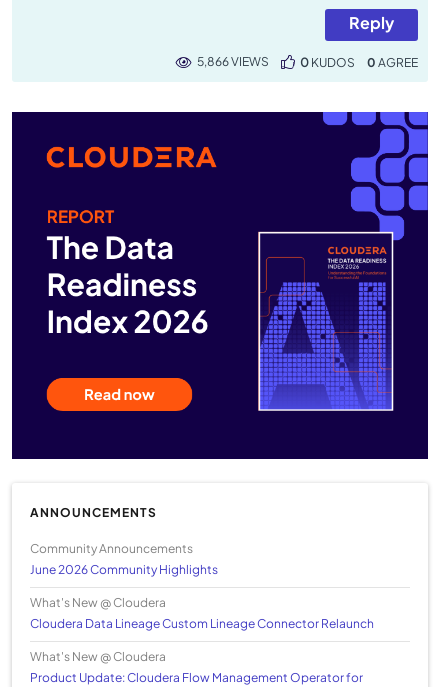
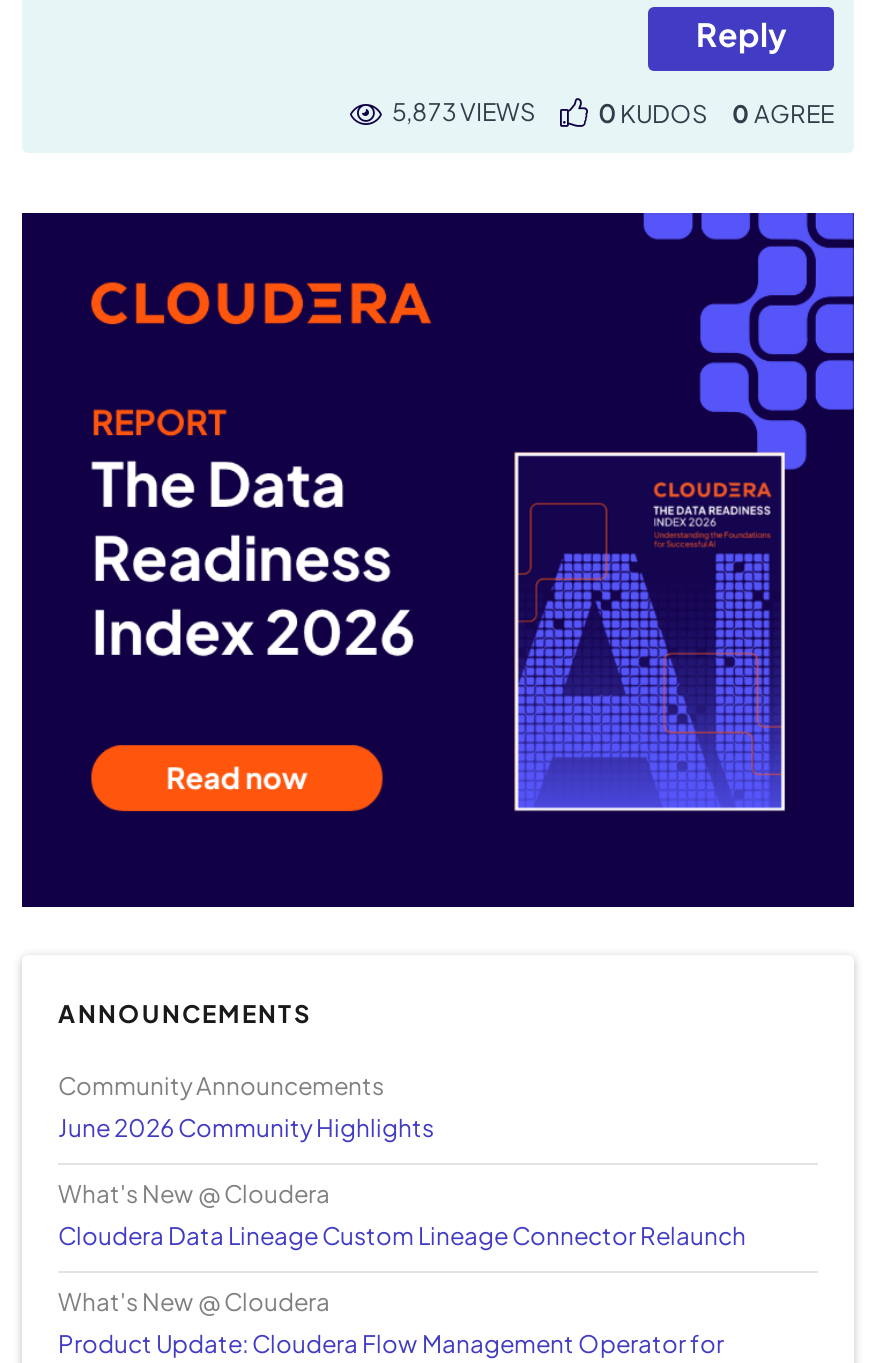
- 5,866 VIEWS
+ 5,873 VIEWS
